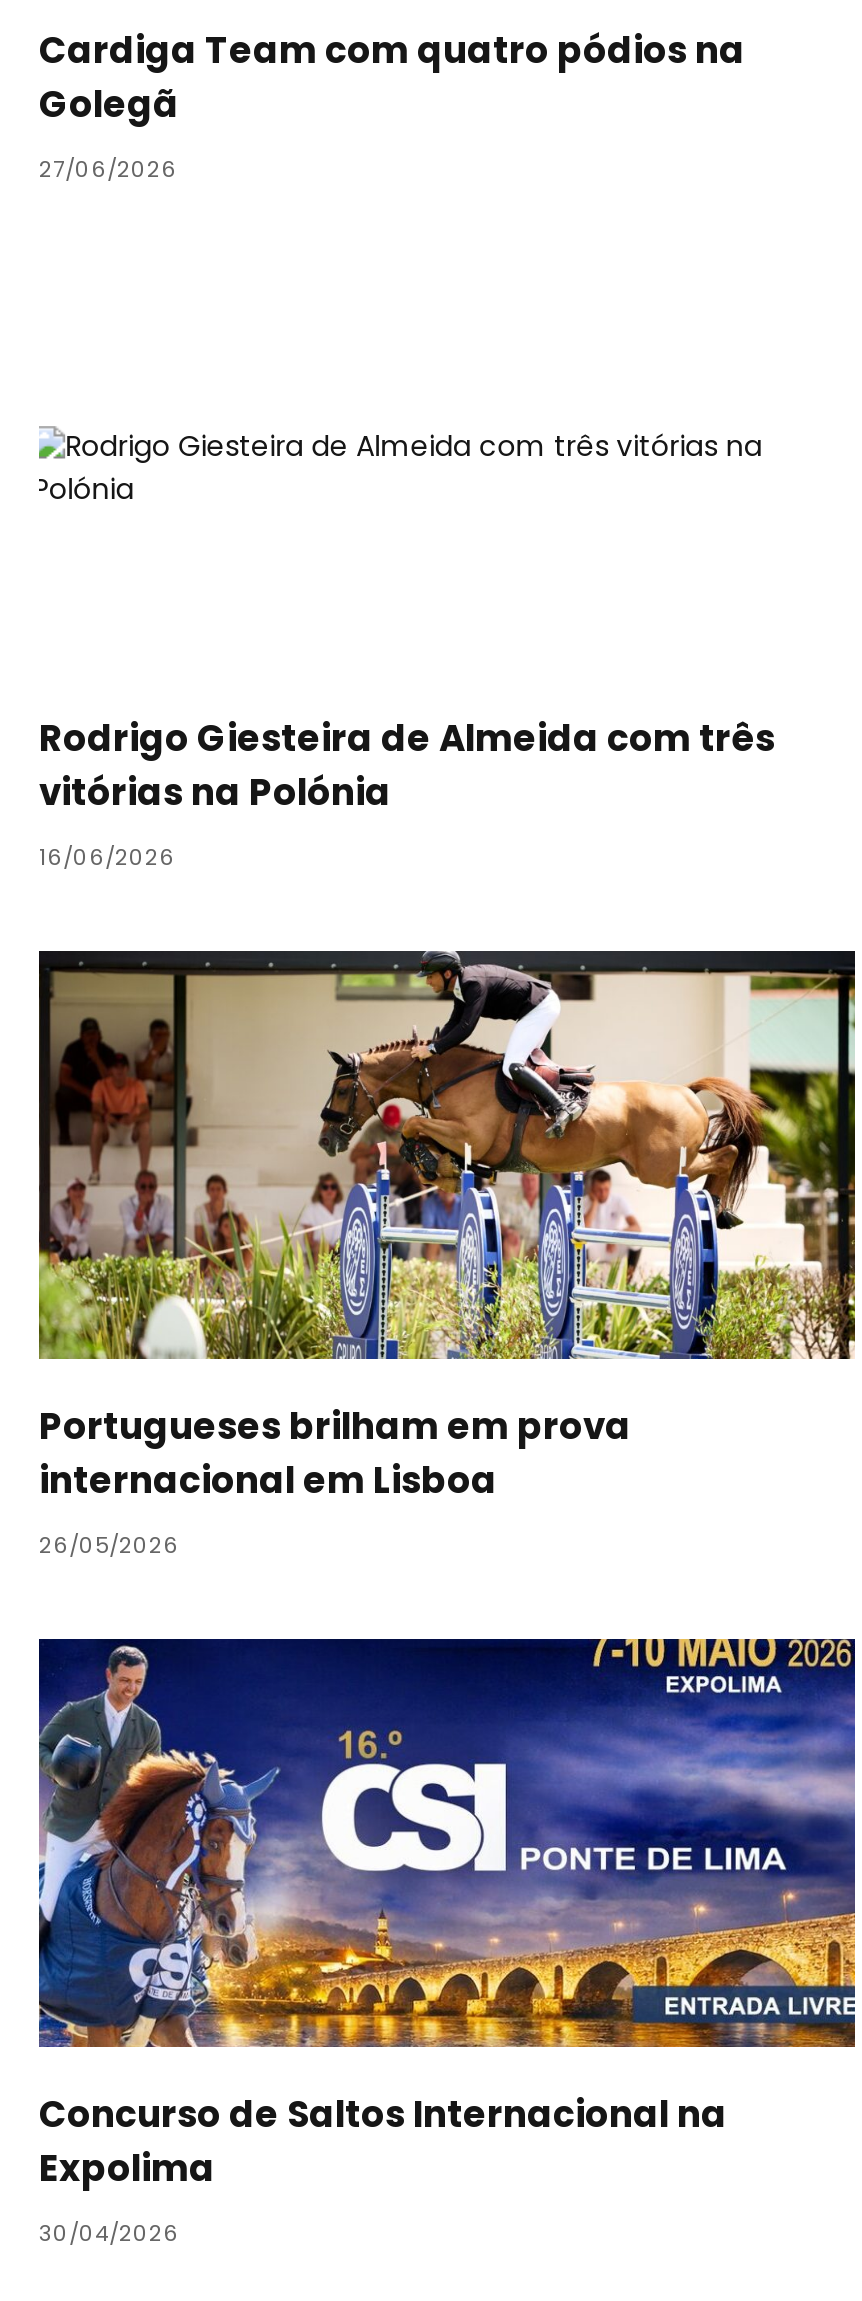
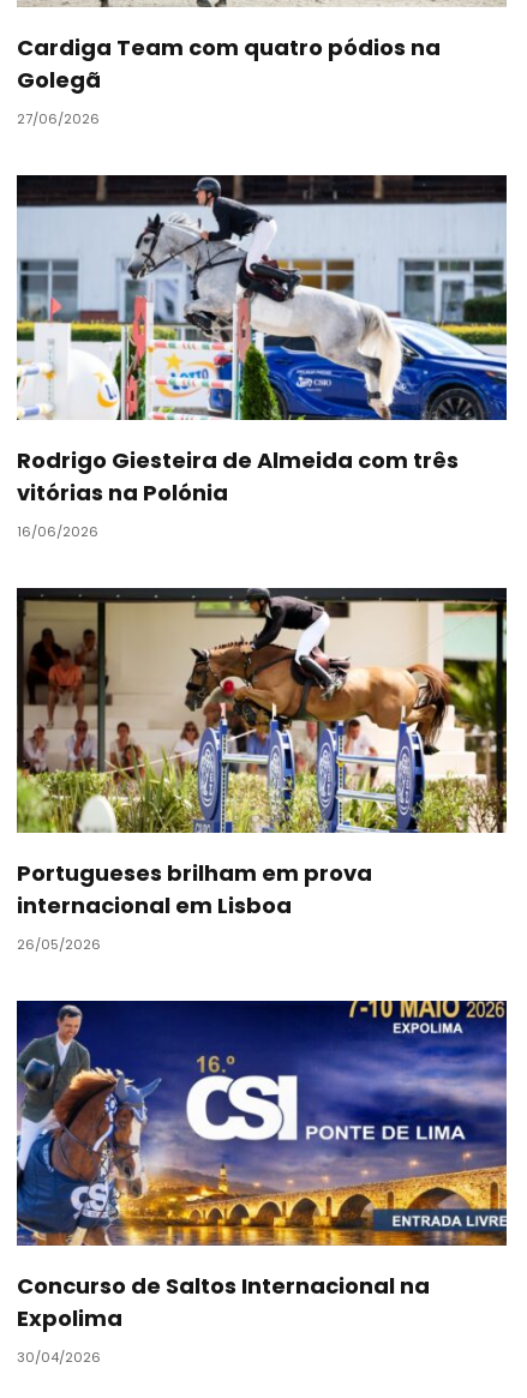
+ [image]
